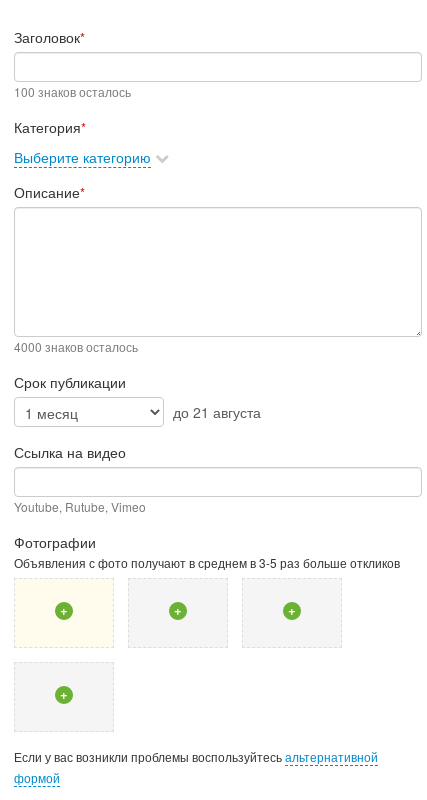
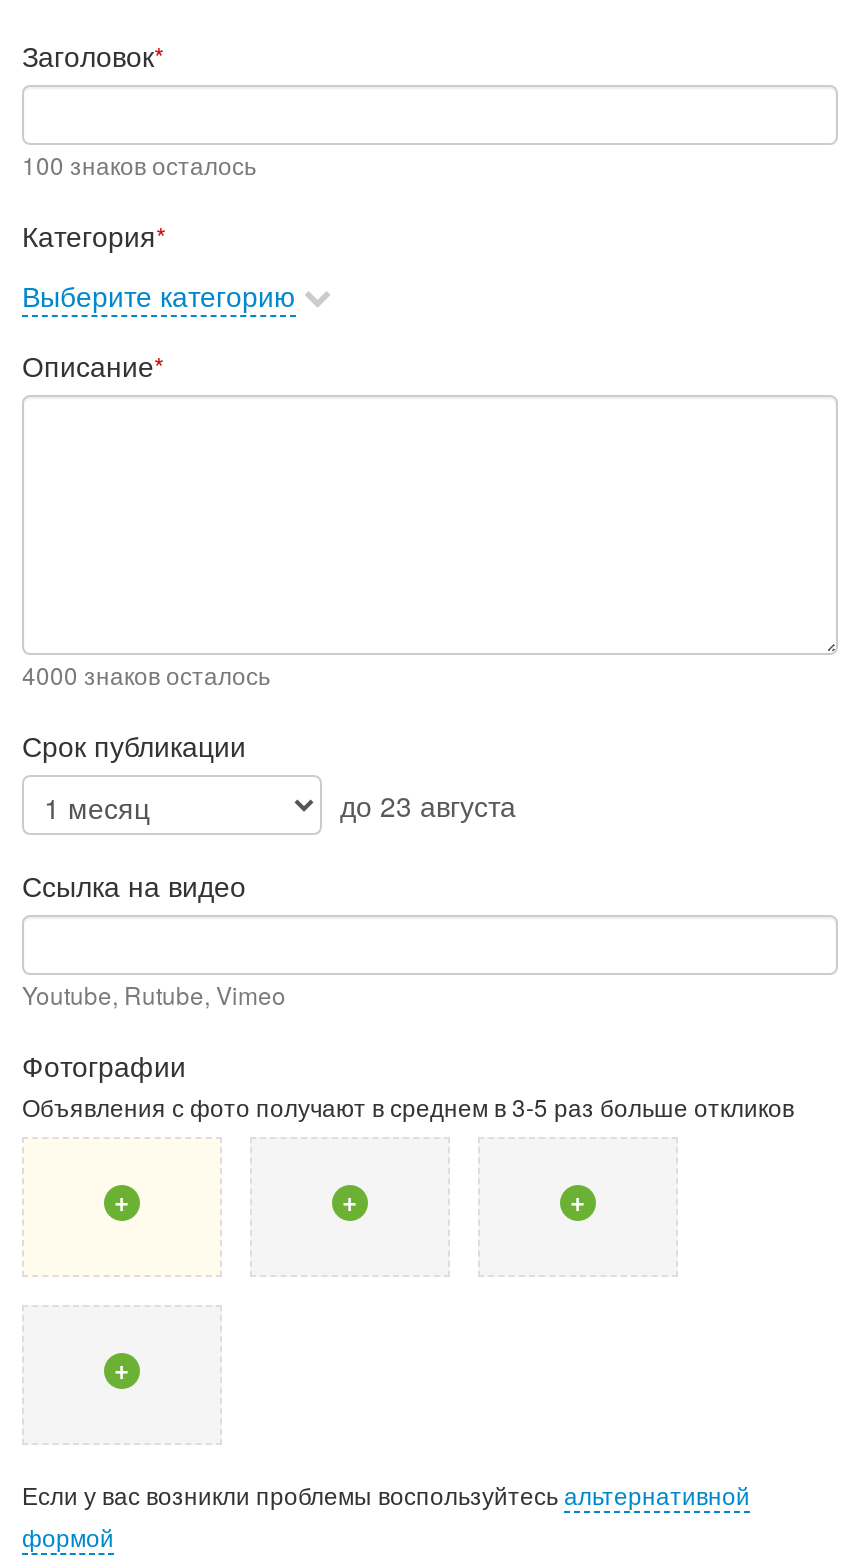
- до 21 августа
+ до 23 августа
